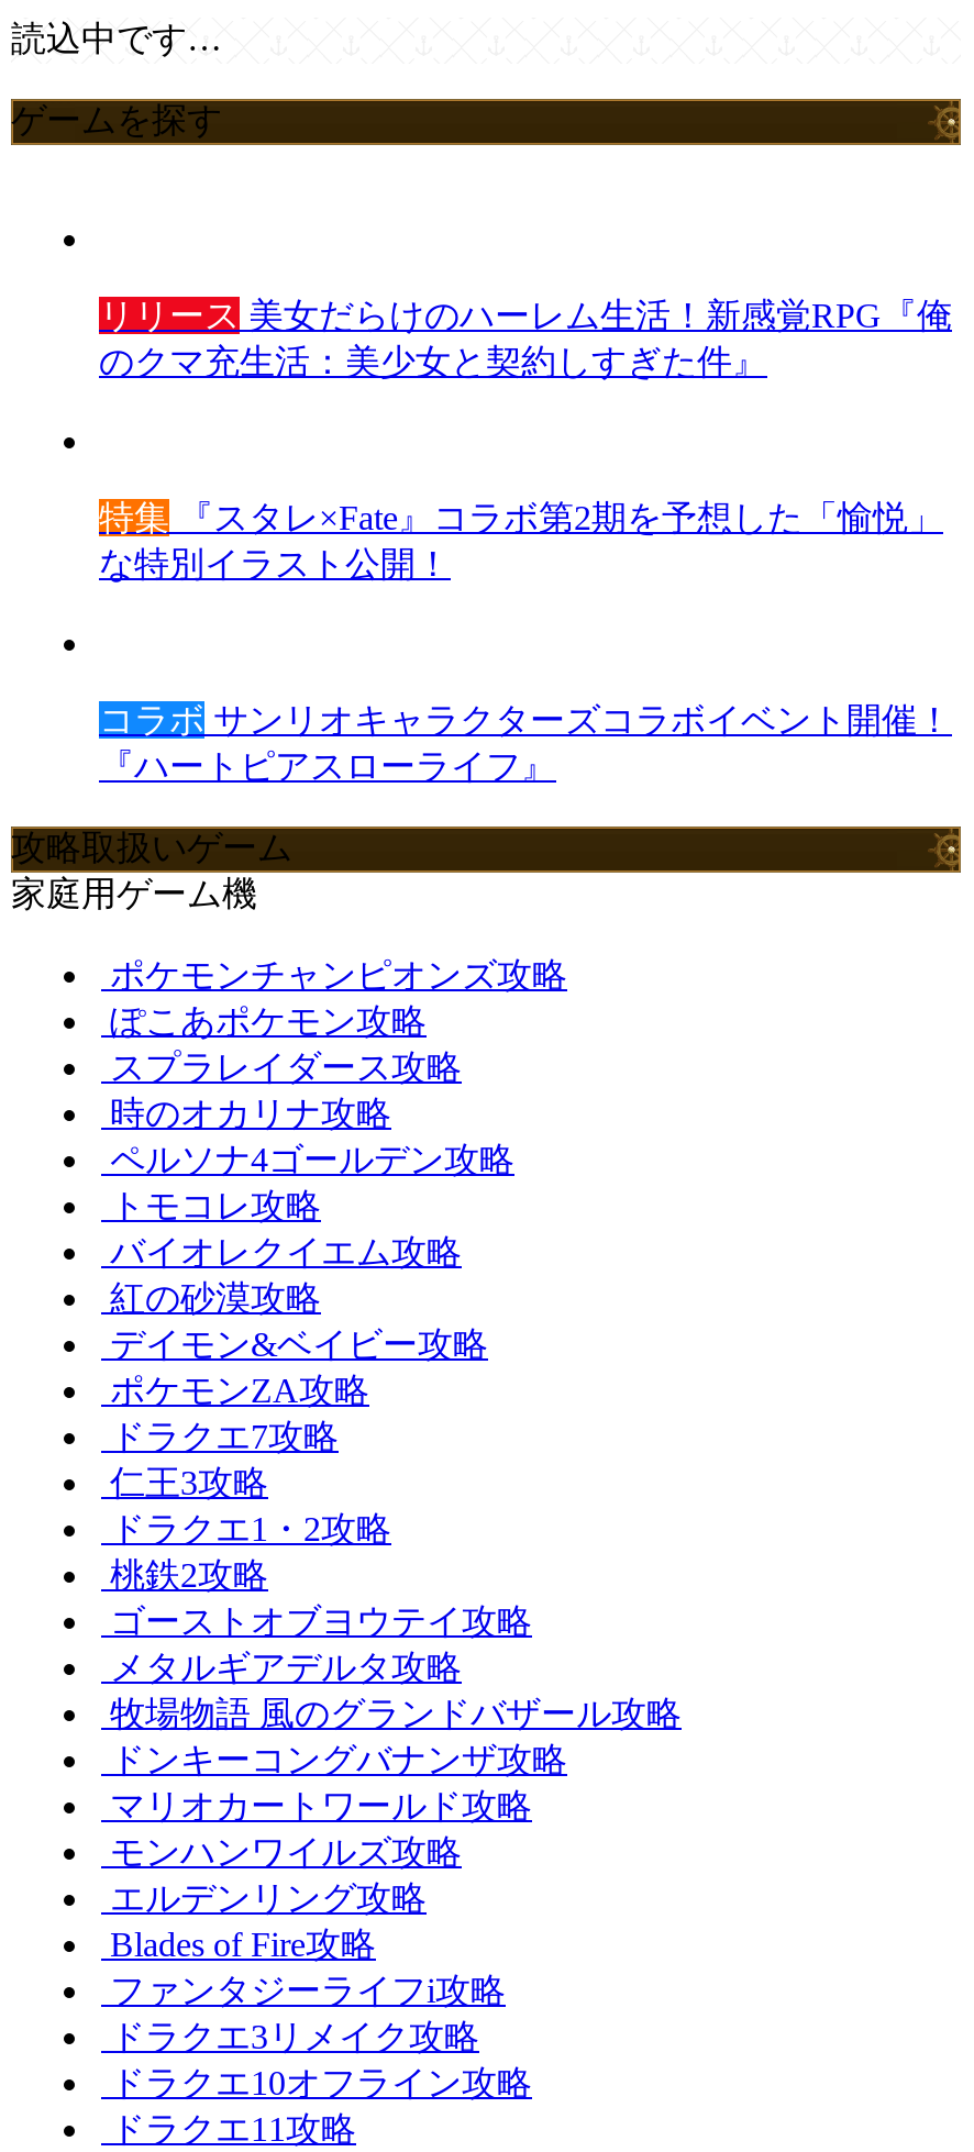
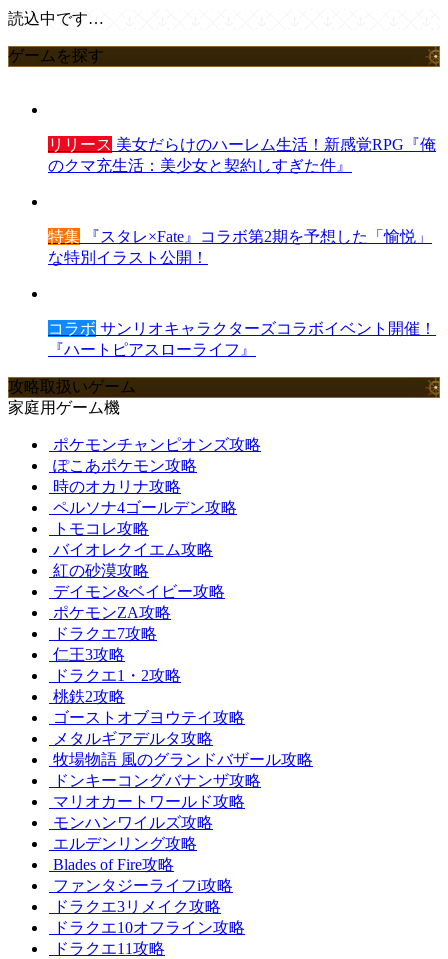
- スプラレイダース攻略
